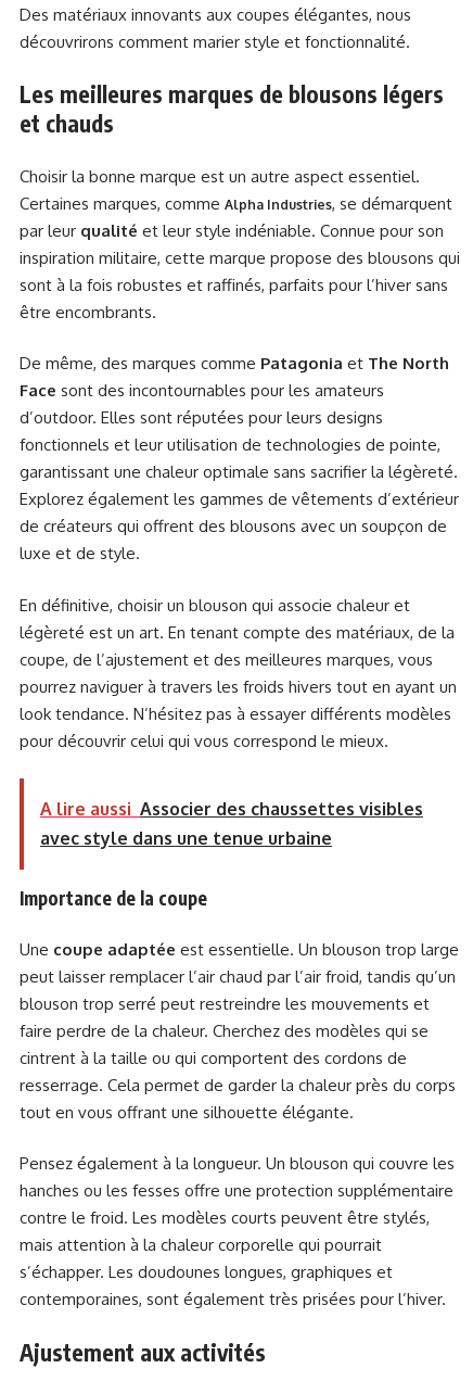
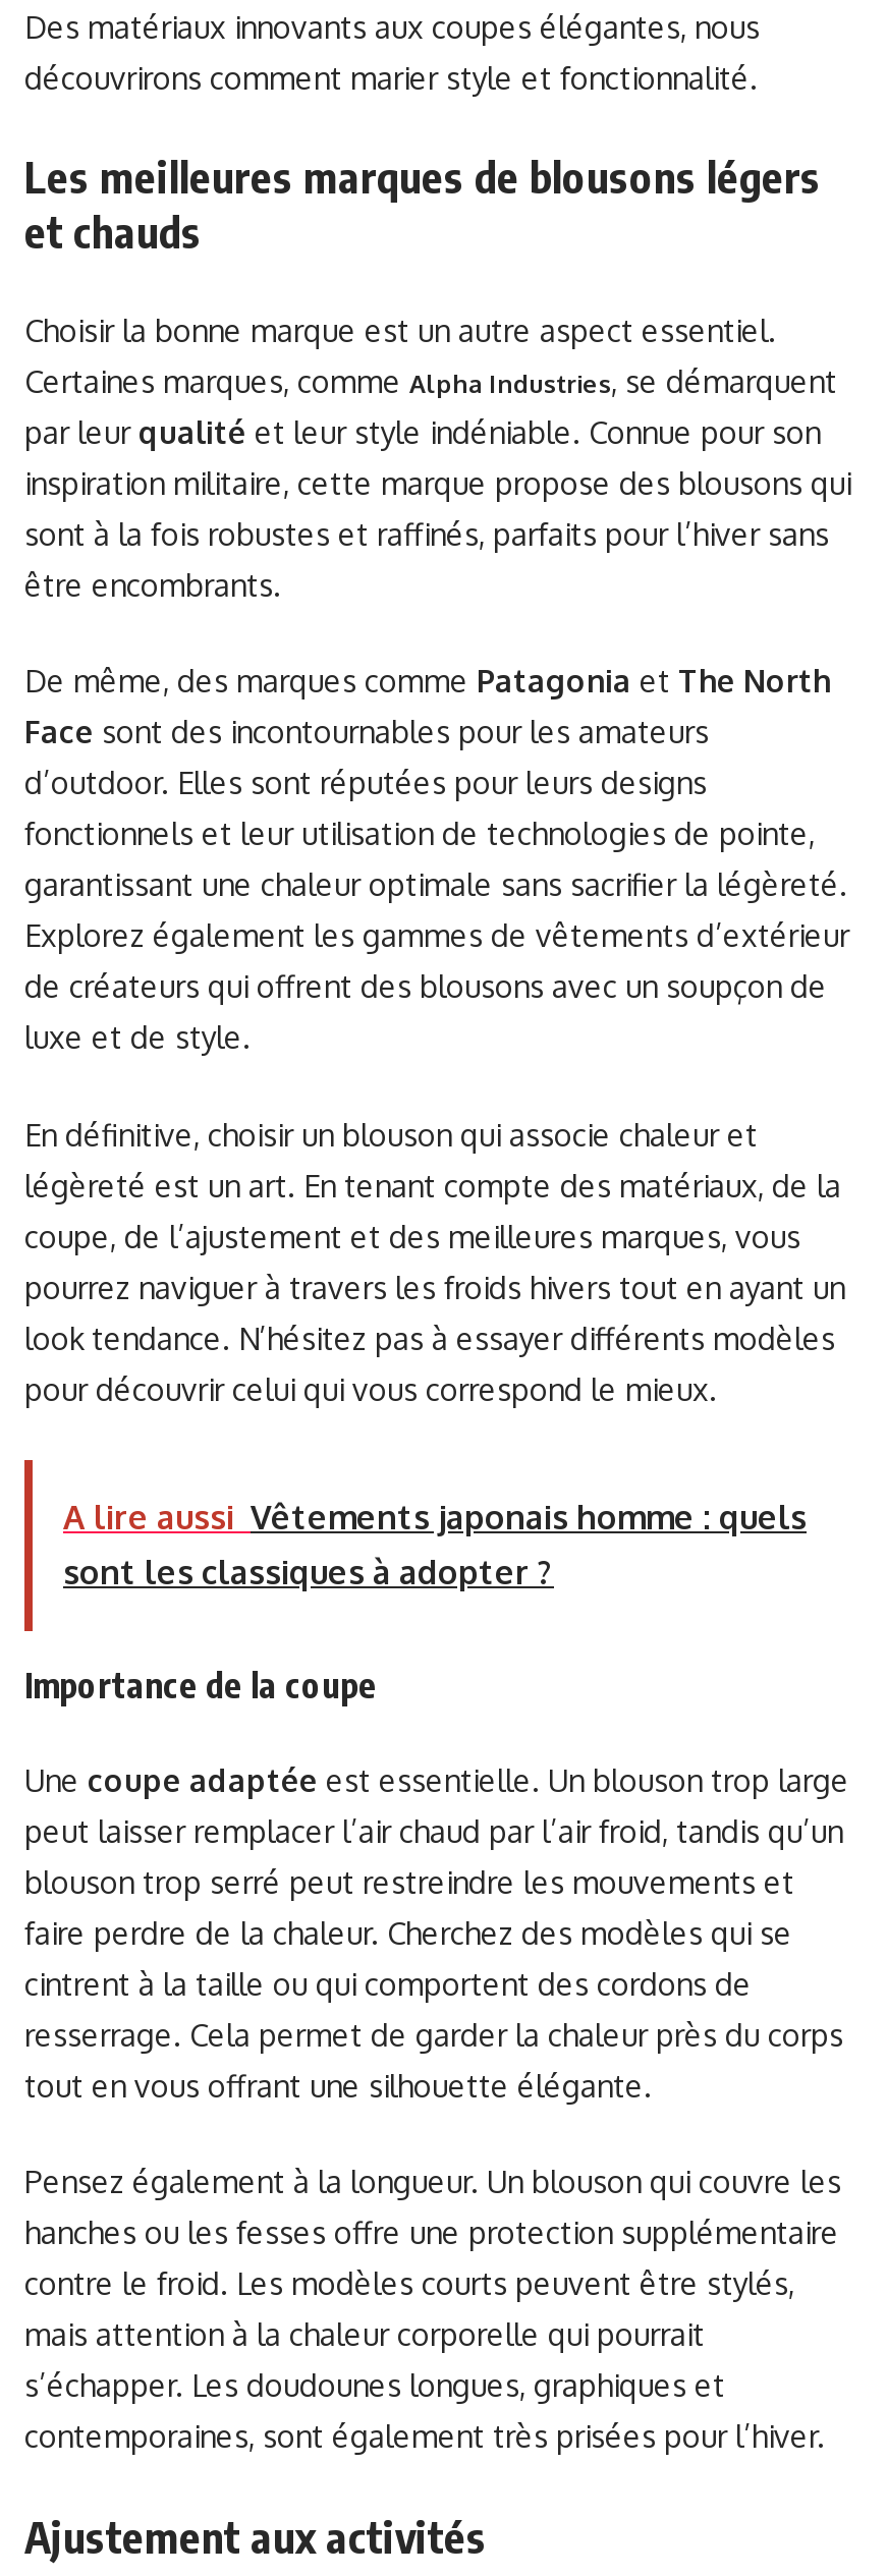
- A lire aussi Associer des chaussettes visibles
- avec style dans une tenue urbaine
+ A lire aussi Vêtements japonais homme : quels
+ sont les classiques à adopter ?
